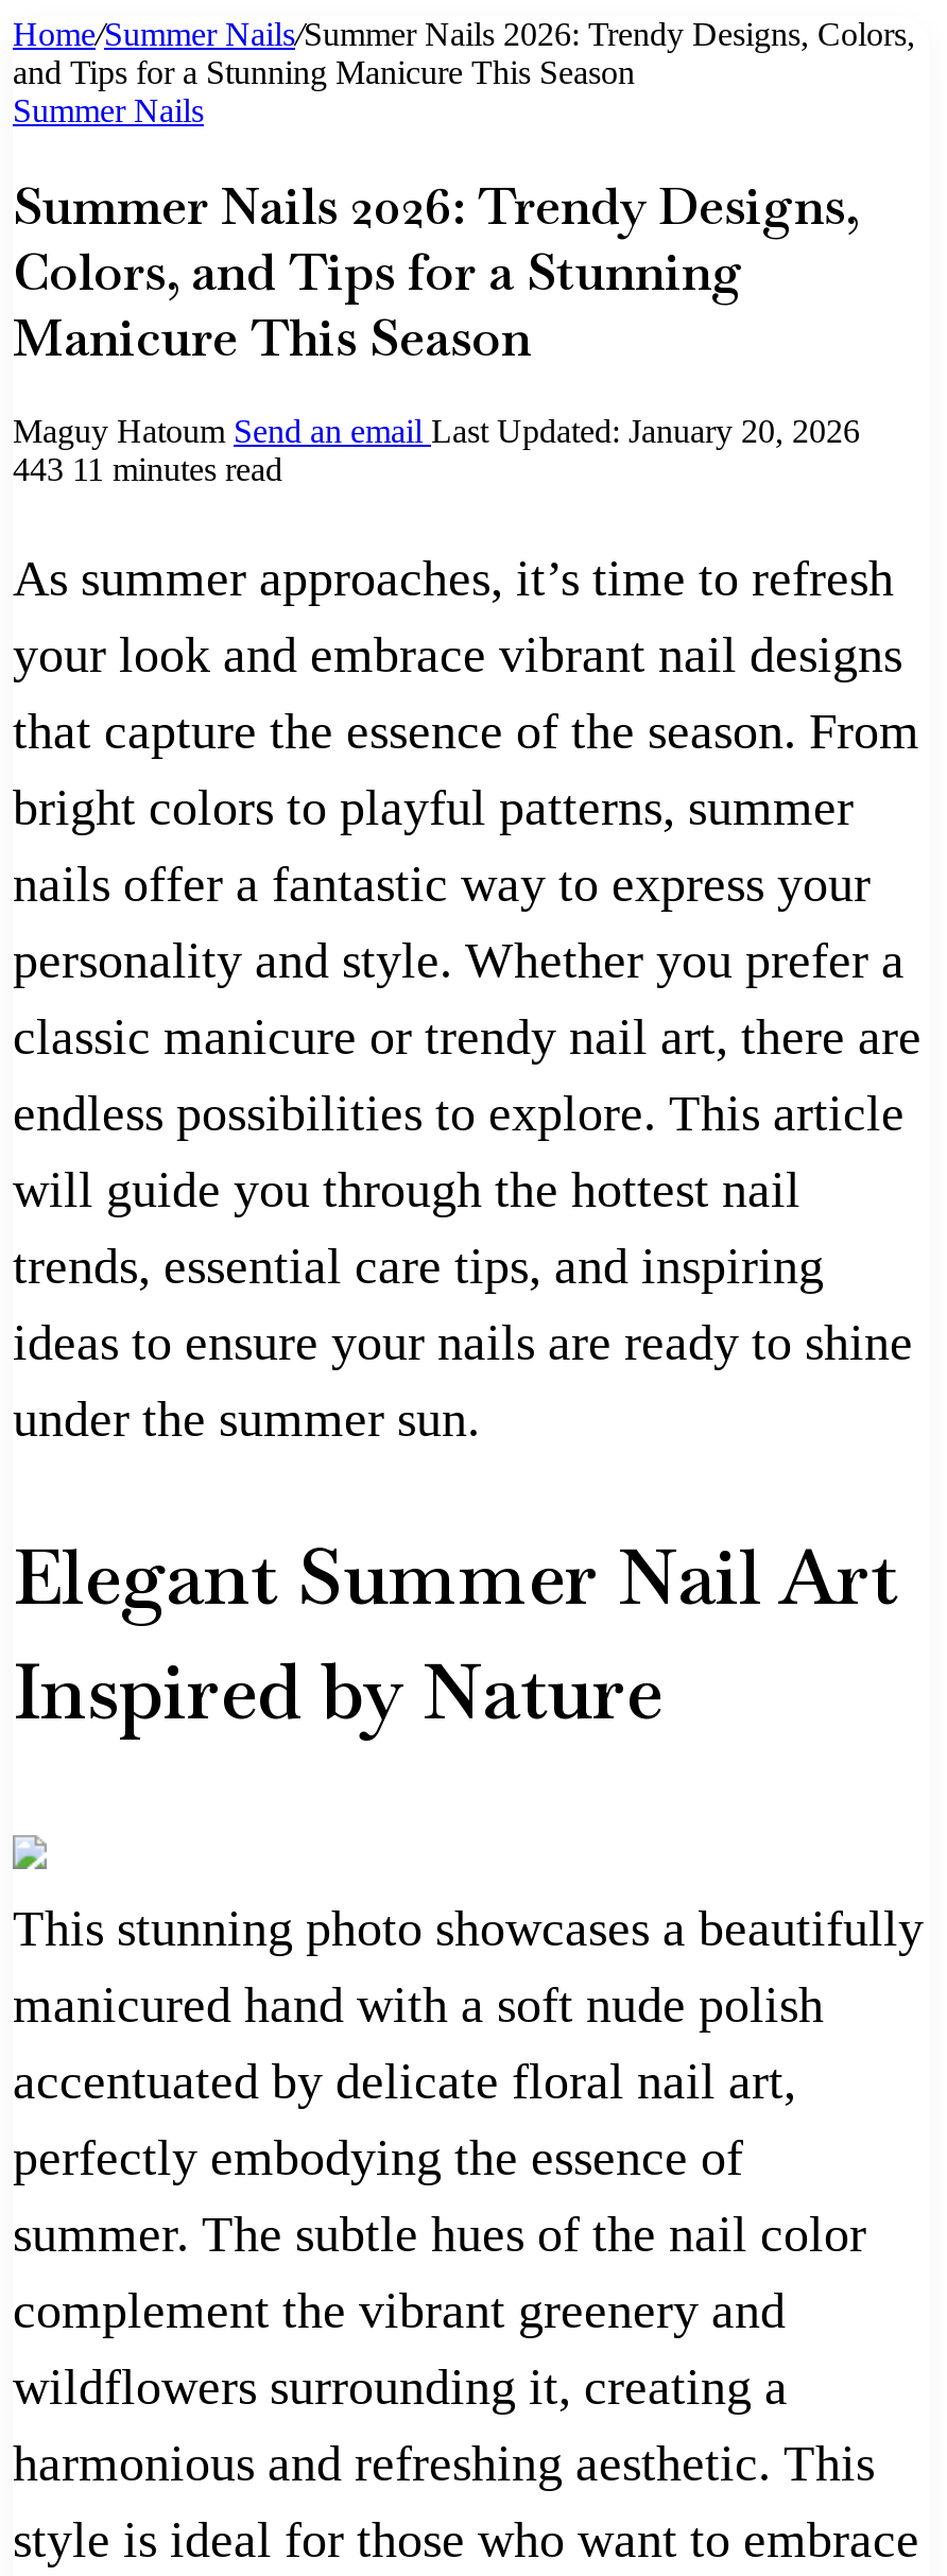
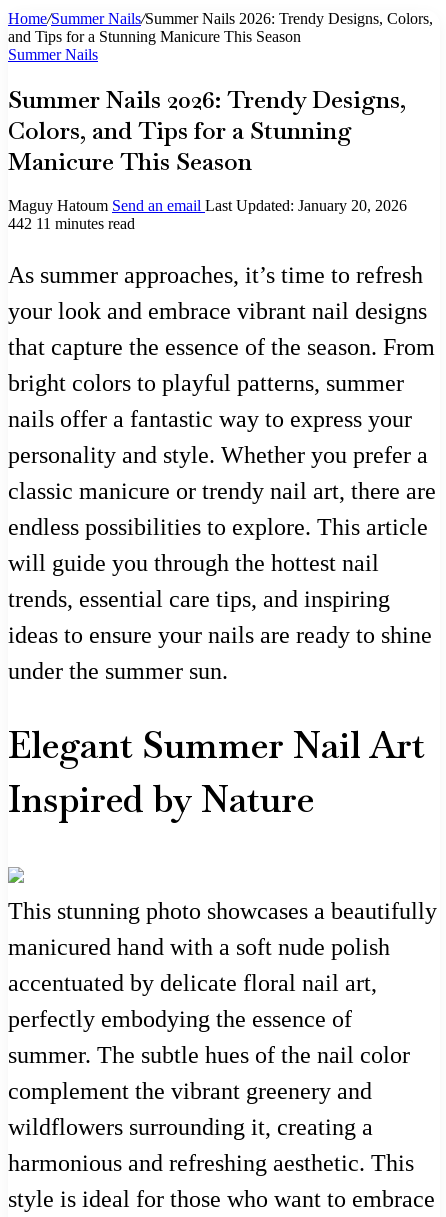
- 44311 minutes read
+ 44211 minutes read
